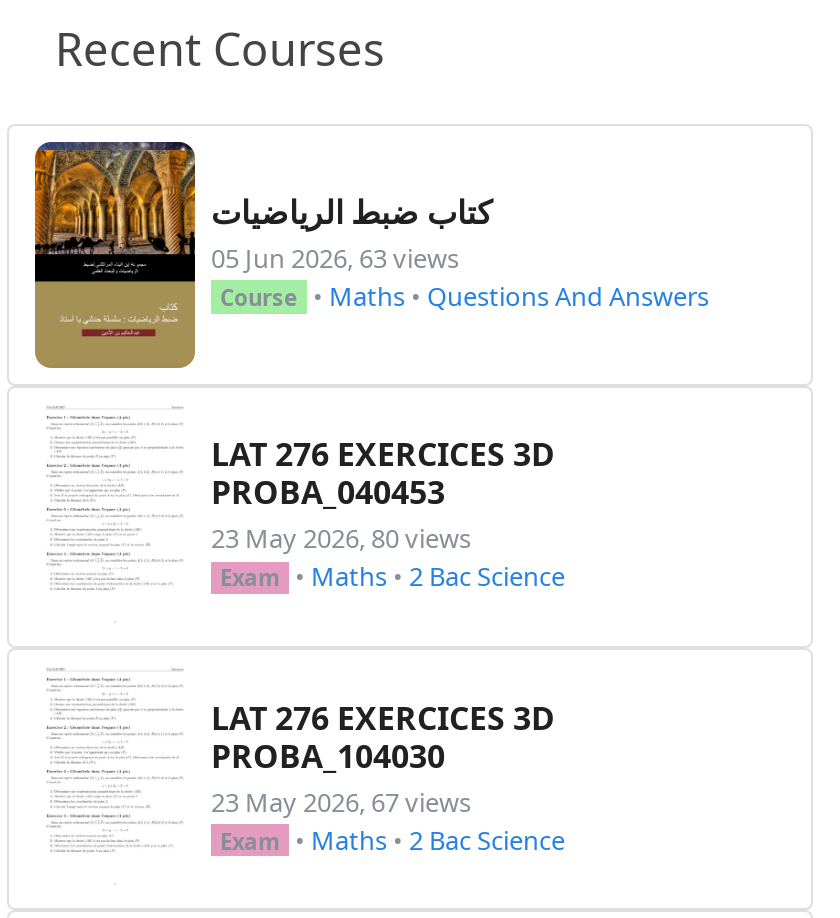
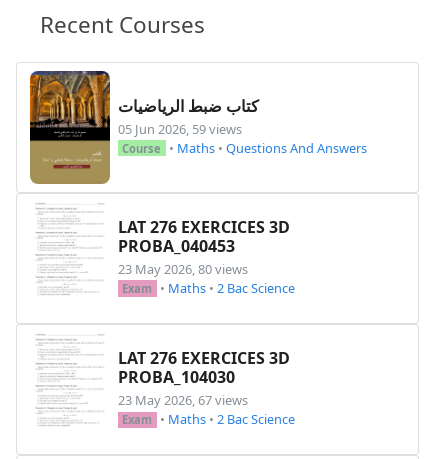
- 05 Jun 2026, 63 views
+ 05 Jun 2026, 59 views
